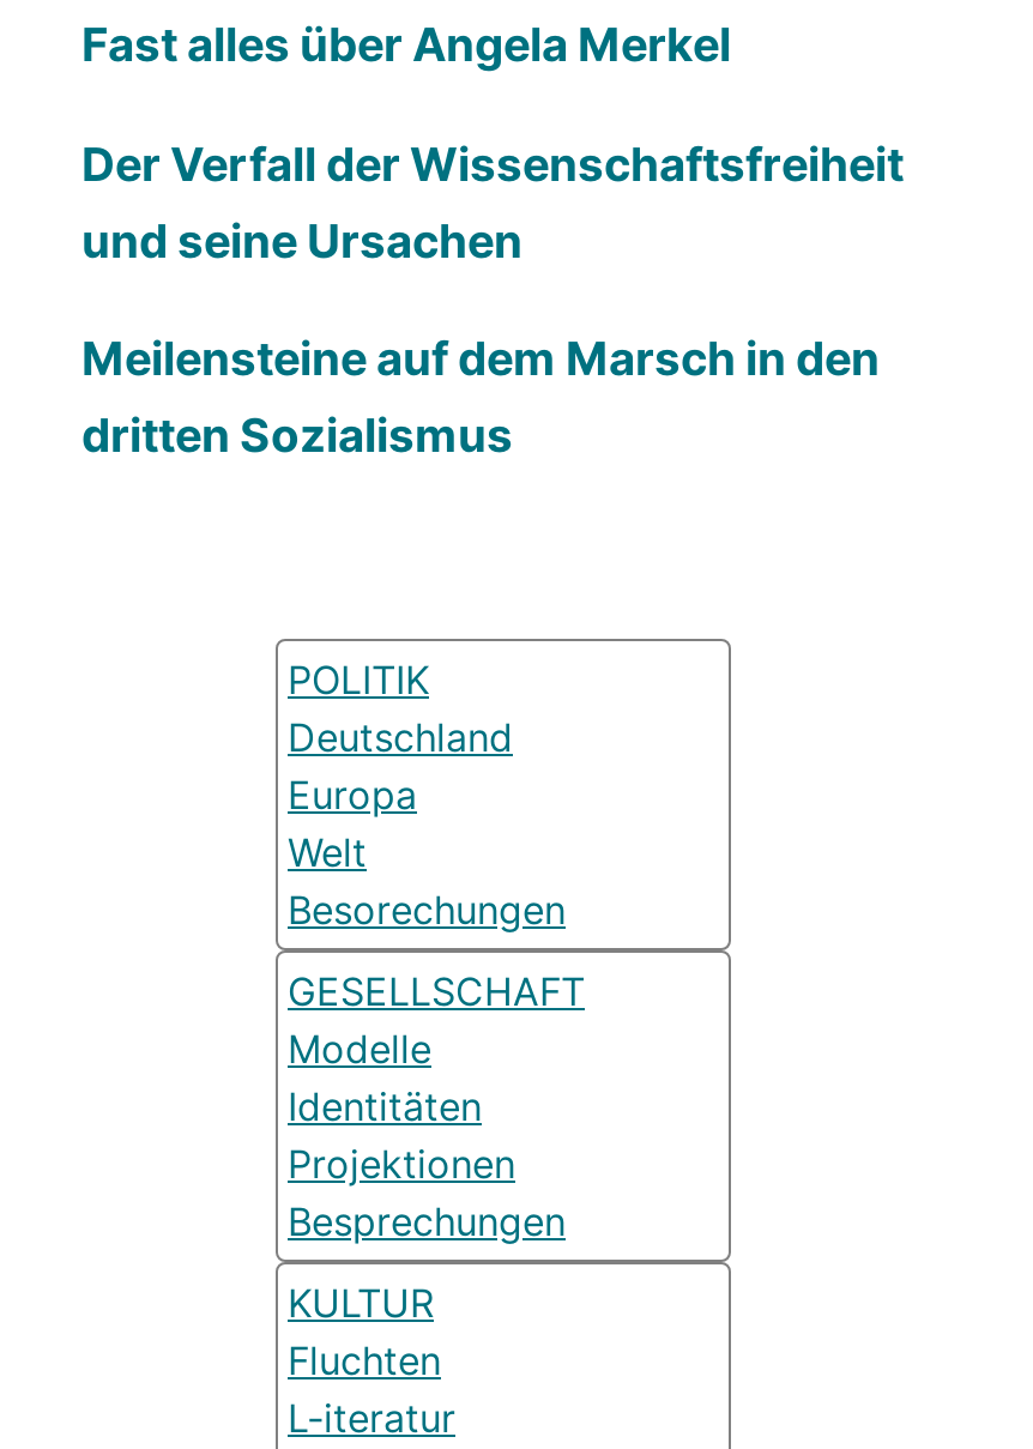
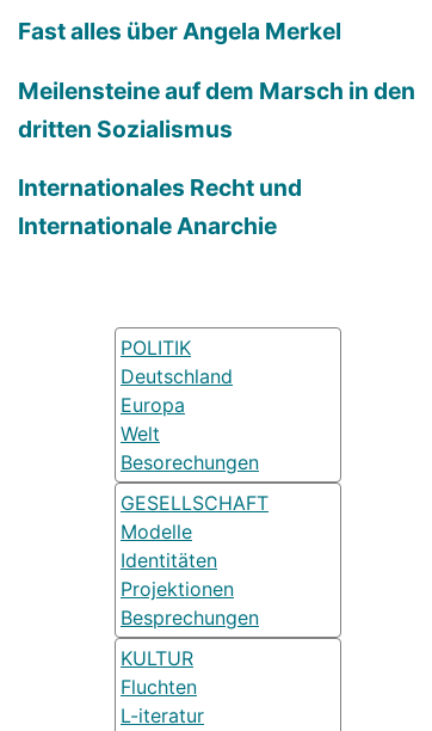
- Der Verfall der Wissenschaftsfreiheit
- und seine Ursachen

moved up: Meilensteine auf dem Marsch in den | dritten Sozialismus

+ Internationales Recht und
+ Internationale Anarchie
